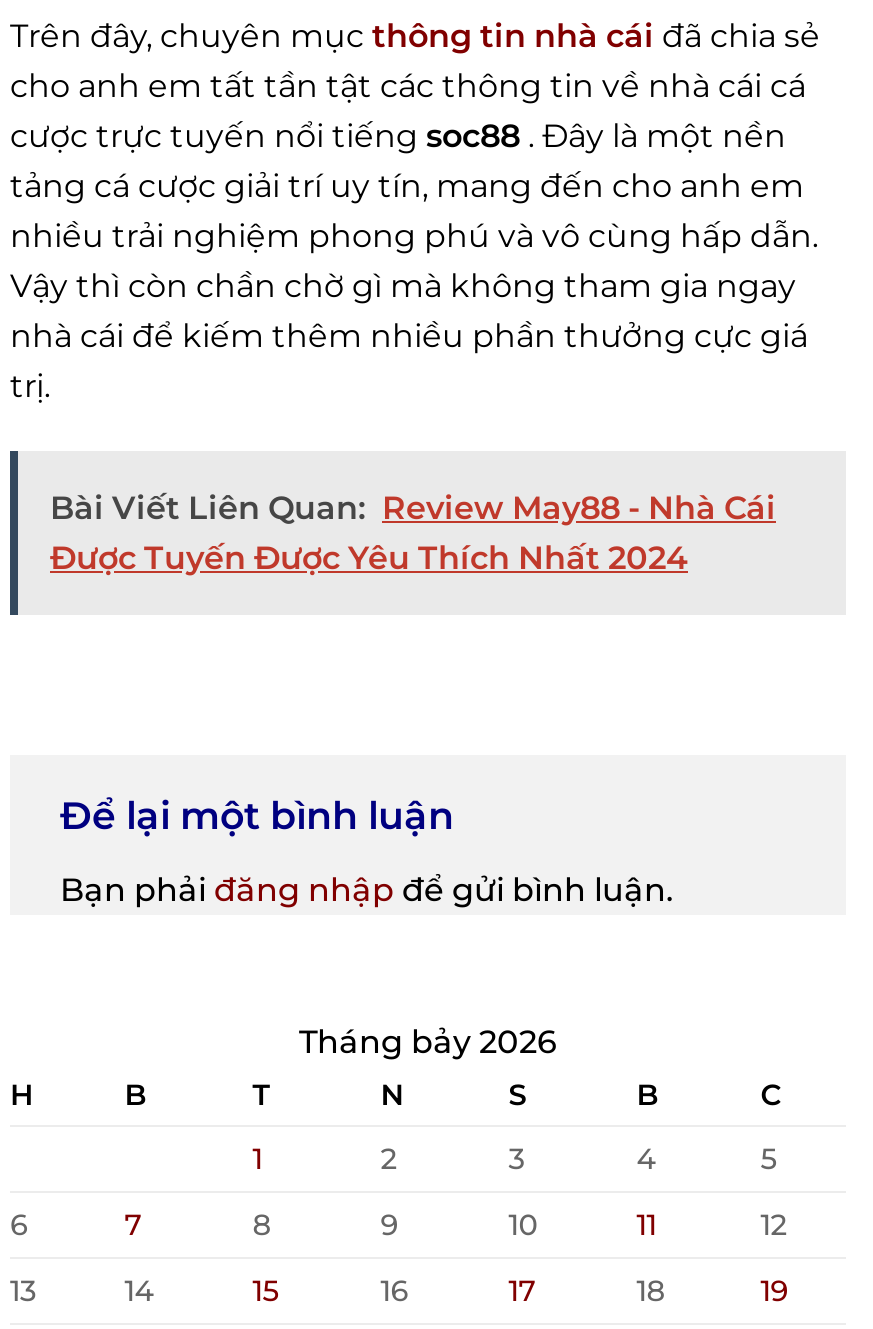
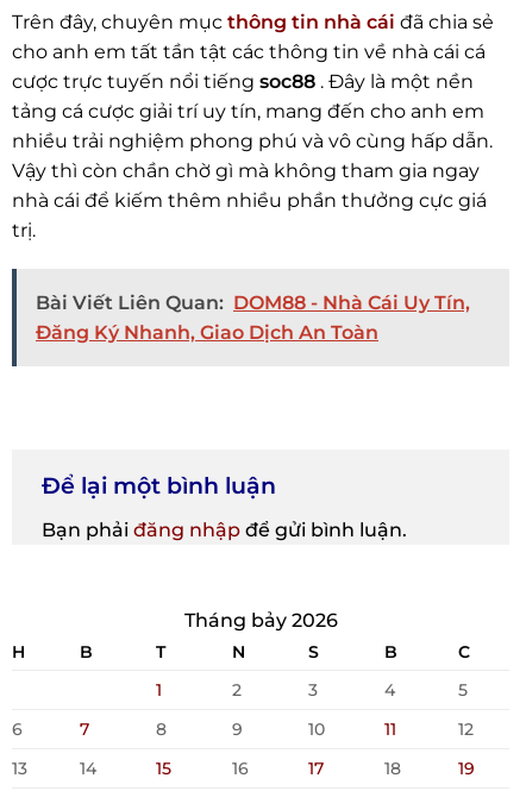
- Bài Viết Liên Quan: Review May88 - Nhà Cái
- Được Tuyến Được Yêu Thích Nhất 2024
+ Bài Viết Liên Quan: DOM88 - Nhà Cái Uy Tín,
+ Đăng Ký Nhanh, Giao Dịch An Toàn
